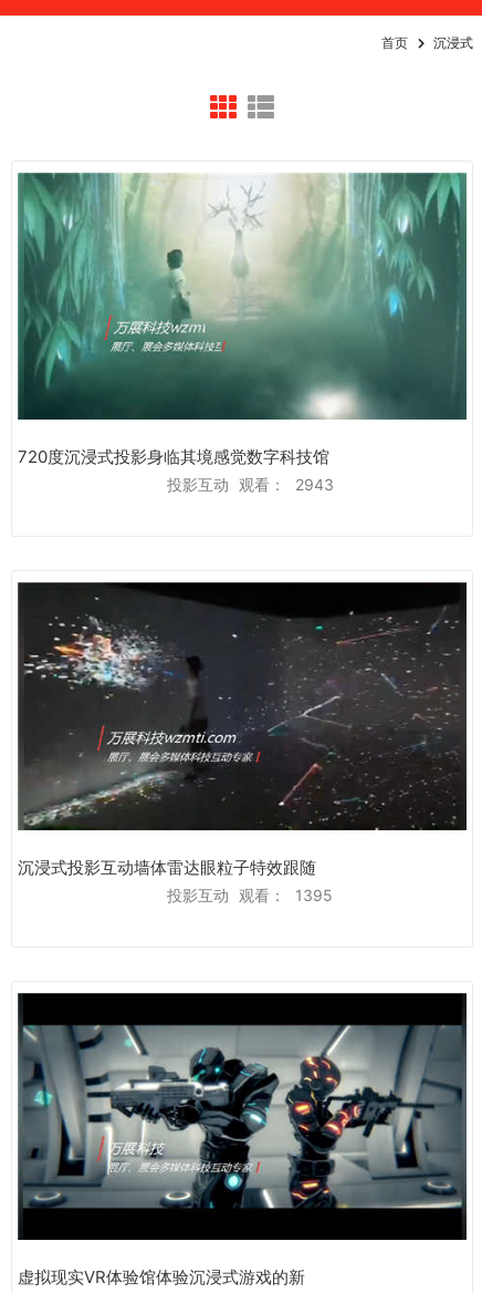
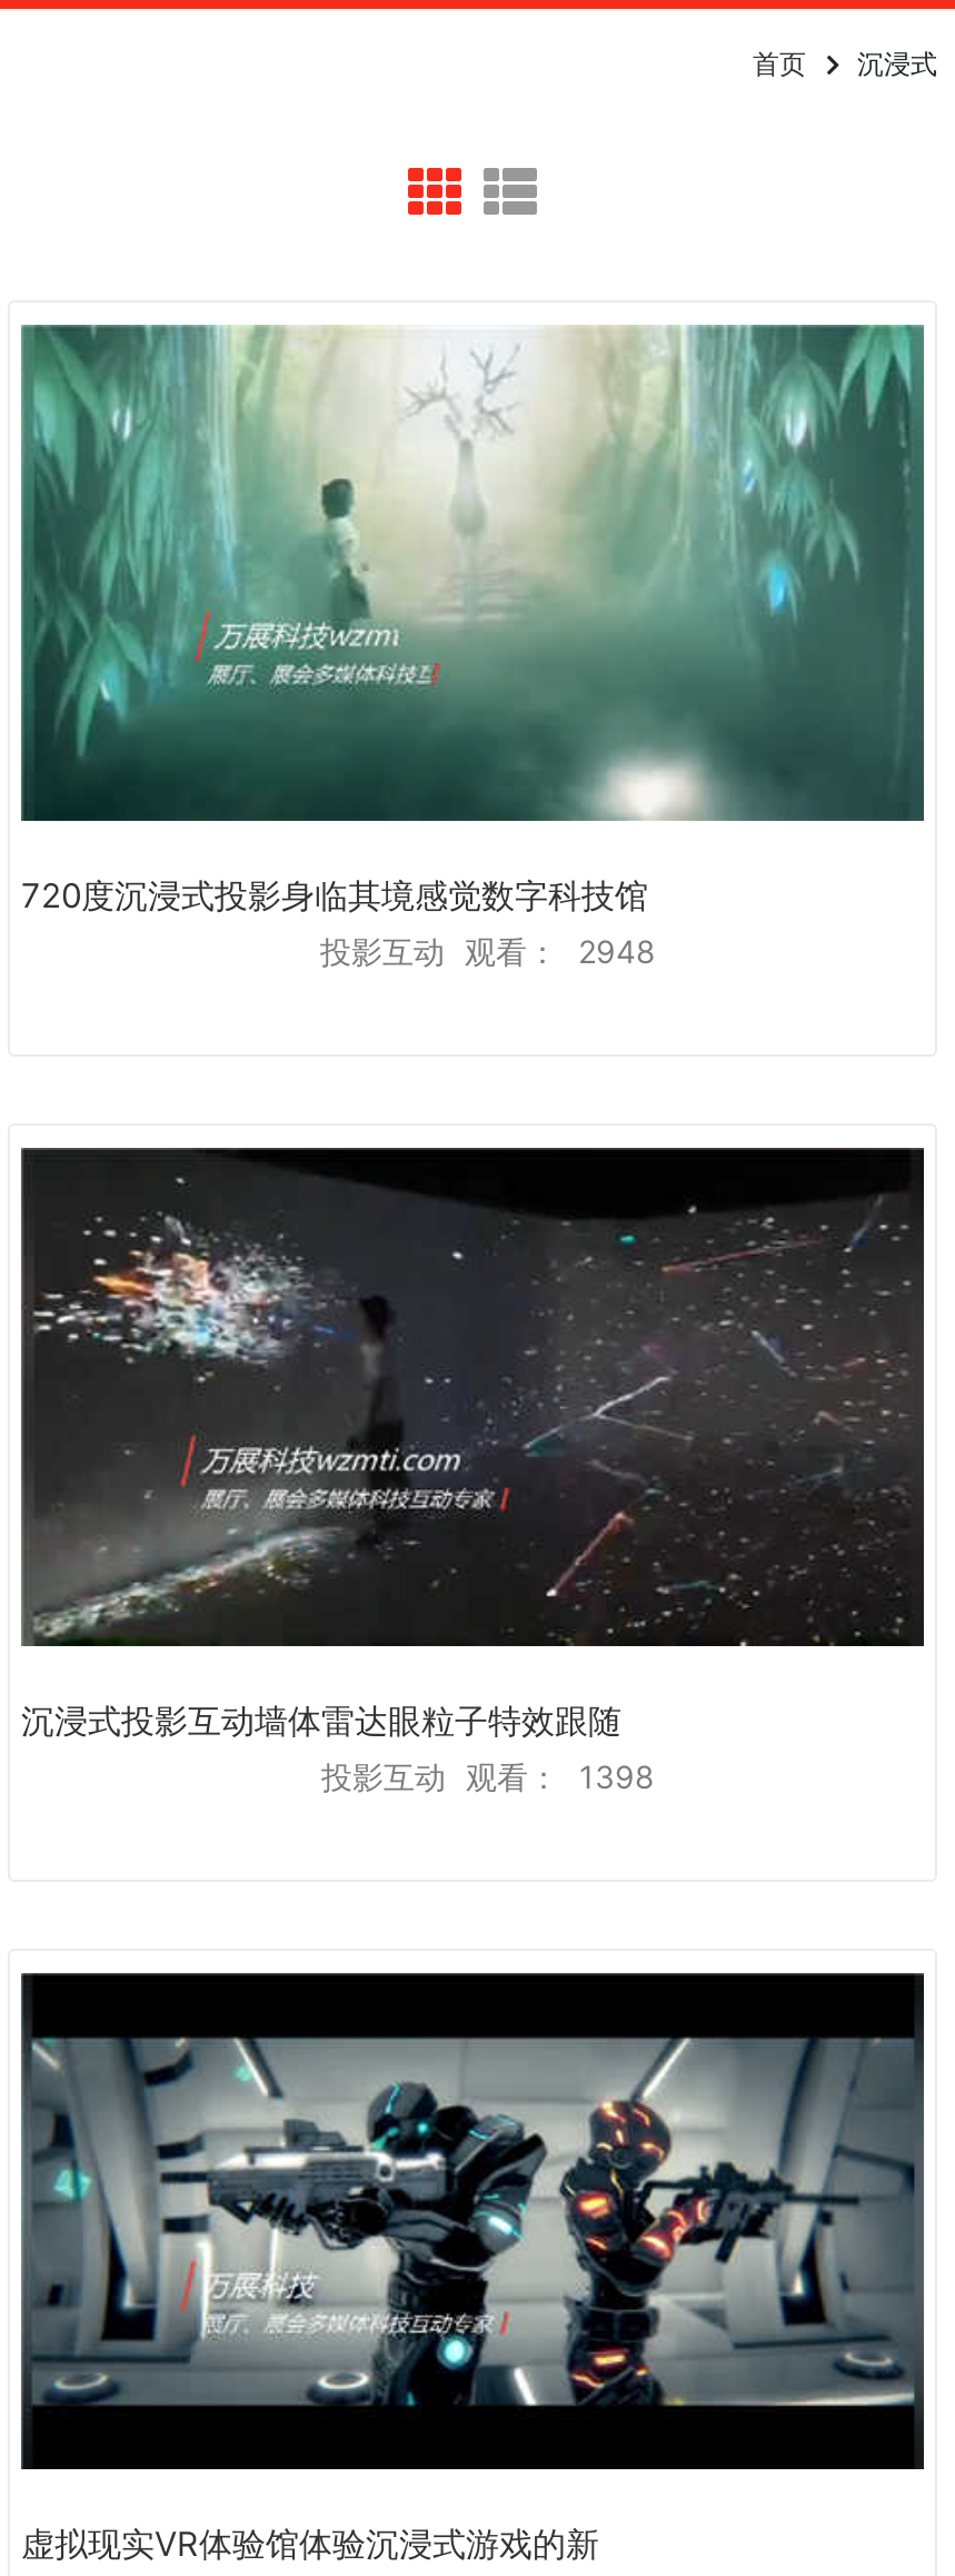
- 投影互动 观看： 2943
+ 投影互动 观看： 2948

- 投影互动 观看： 1395
+ 投影互动 观看： 1398
